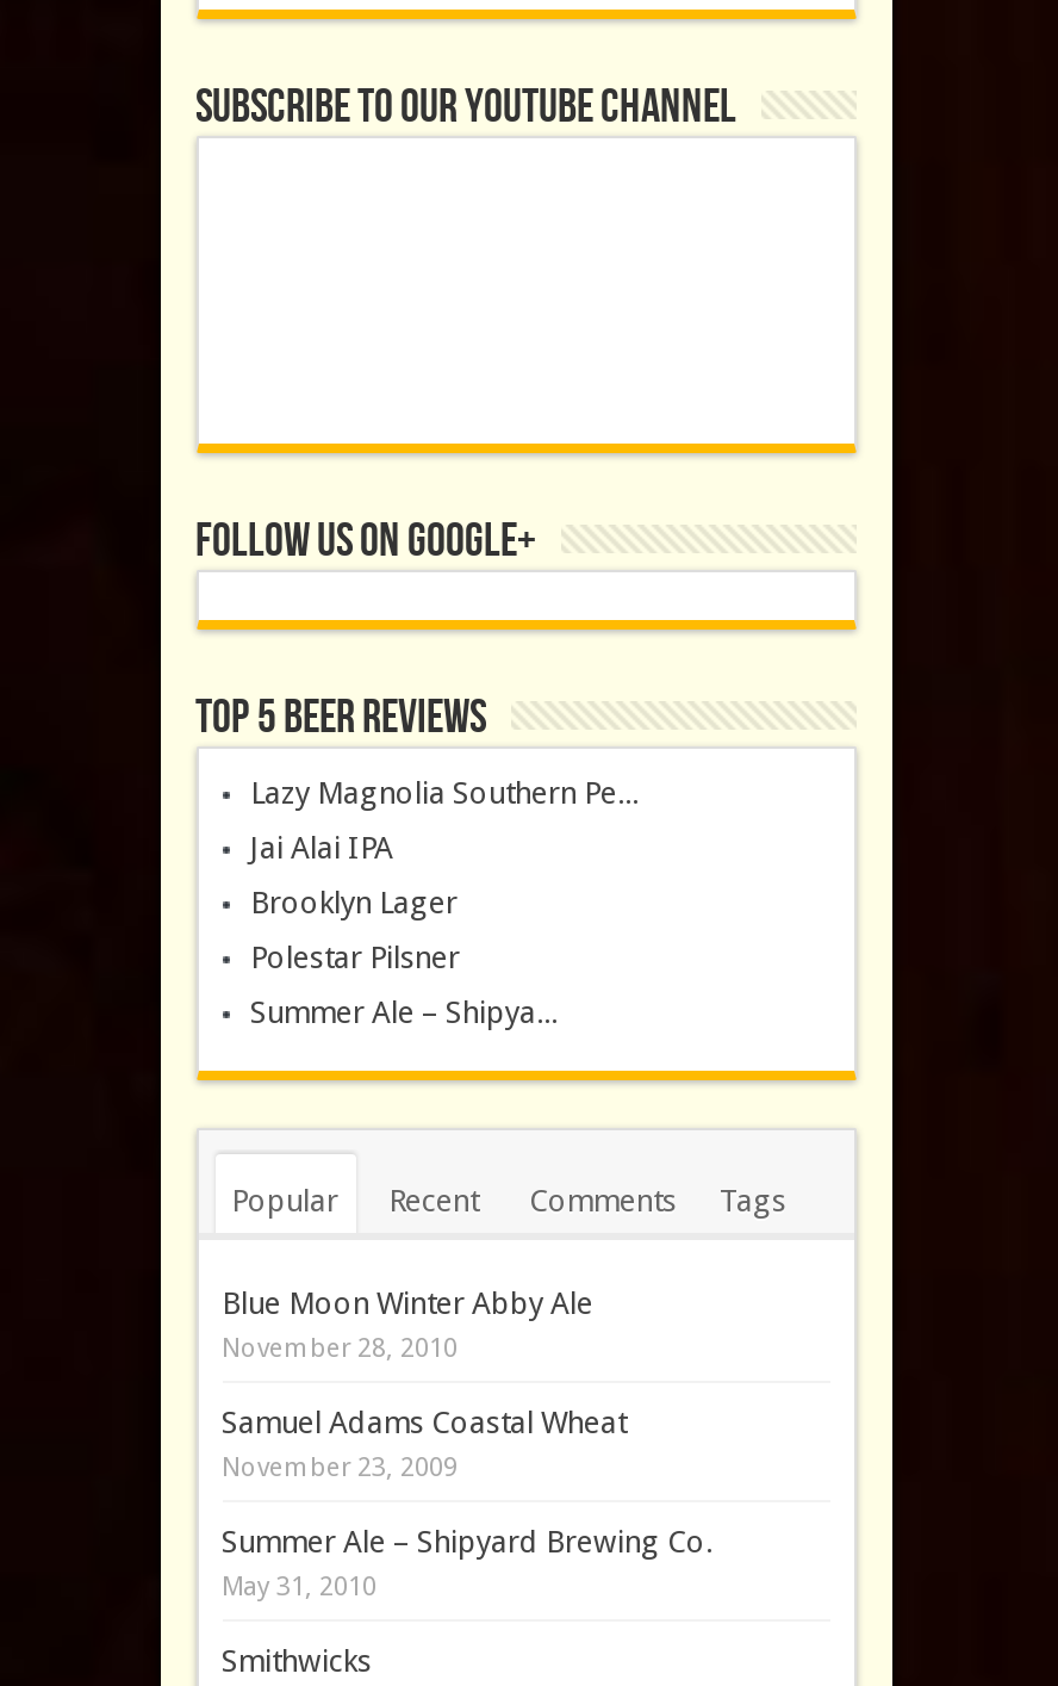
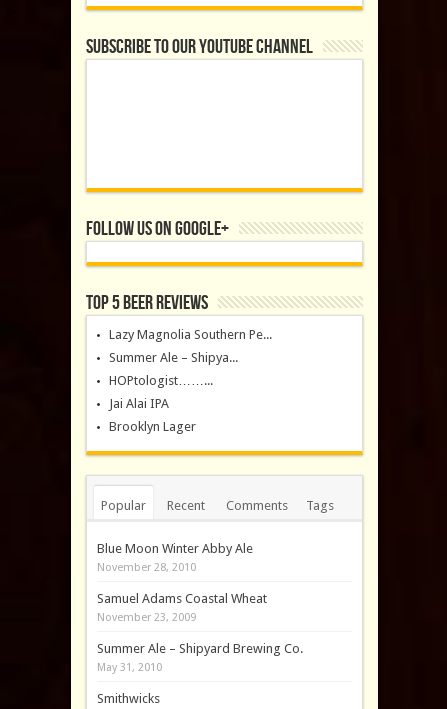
+ HOPtologist……...

moved down: Jai Alai IPA | Brooklyn Lager

- Polestar Pilsner

moved up: Summer Ale – Shipya...
